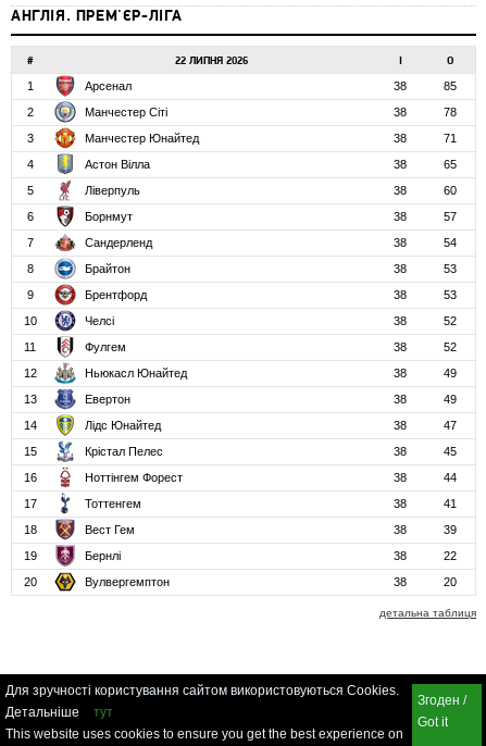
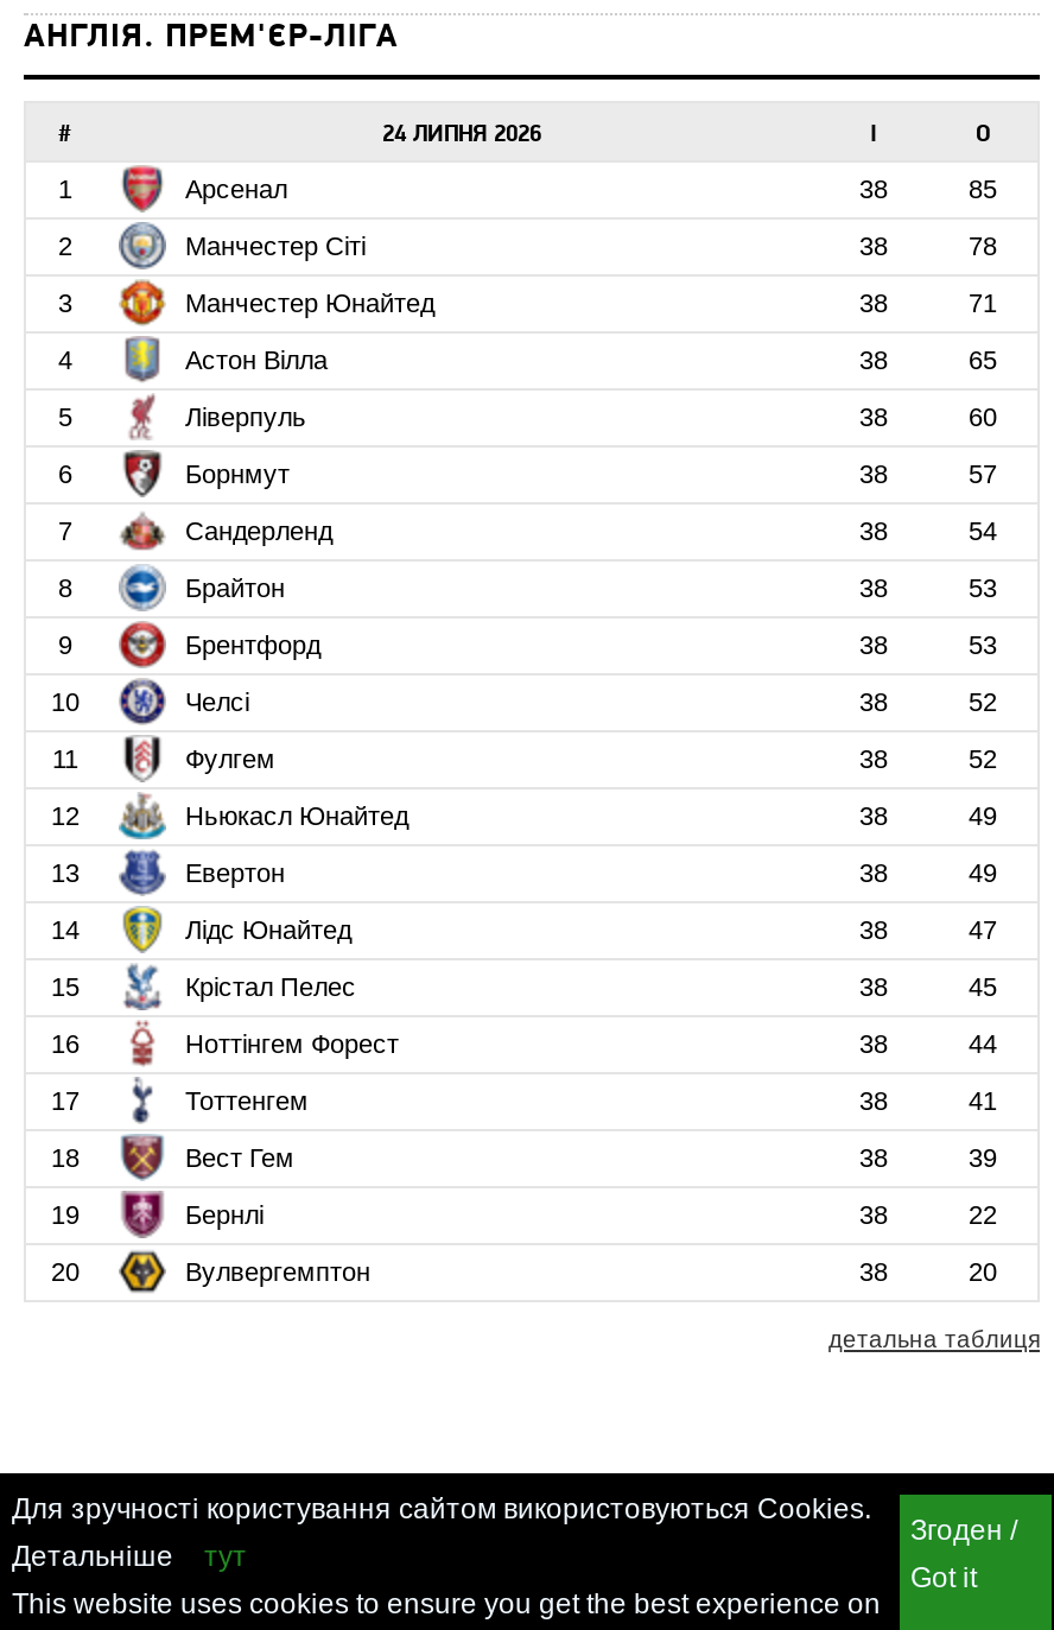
- 22 ЛИПНЯ 2026
+ 24 ЛИПНЯ 2026
